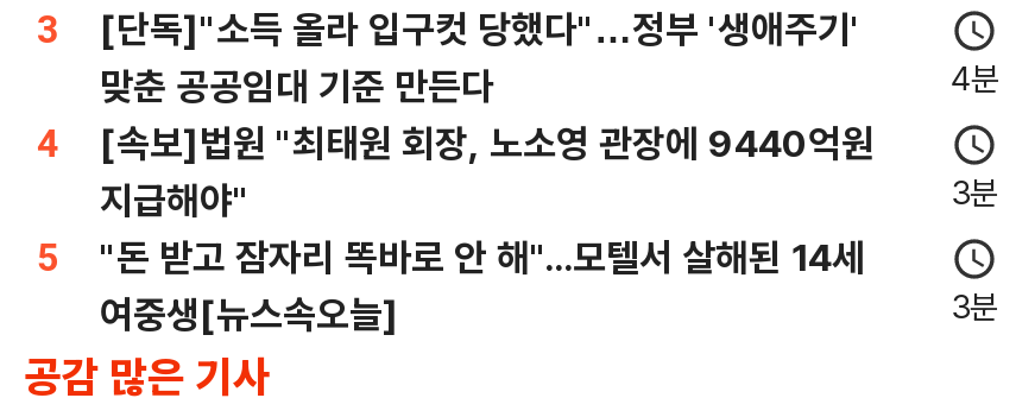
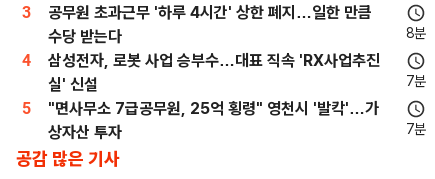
- [단독]"소득 올라 입구컷 당했다"…정부 '생애주기'
- 맞춘 공공임대 기준 만든다
- 4분
+ 공무원 초과근무 '하루 4시간' 상한 폐지…일한 만큼
+ 수당 받는다
+ 8분

- [속보]법원 "최태원 회장, 노소영 관장에 9440억원
- 지급해야"
- 3분
+ 삼성전자, 로봇 사업 승부수…대표 직속 'RX사업추진
+ 실' 신설
+ 7분

- "돈 받고 잠자리 똑바로 안 해"...모텔서 살해된 14세
- 여중생[뉴스속오늘]
- 3분
+ "면사무소 7급공무원, 25억 횡령" 영천시 '발칵'…가
+ 상자산 투자
+ 7분
